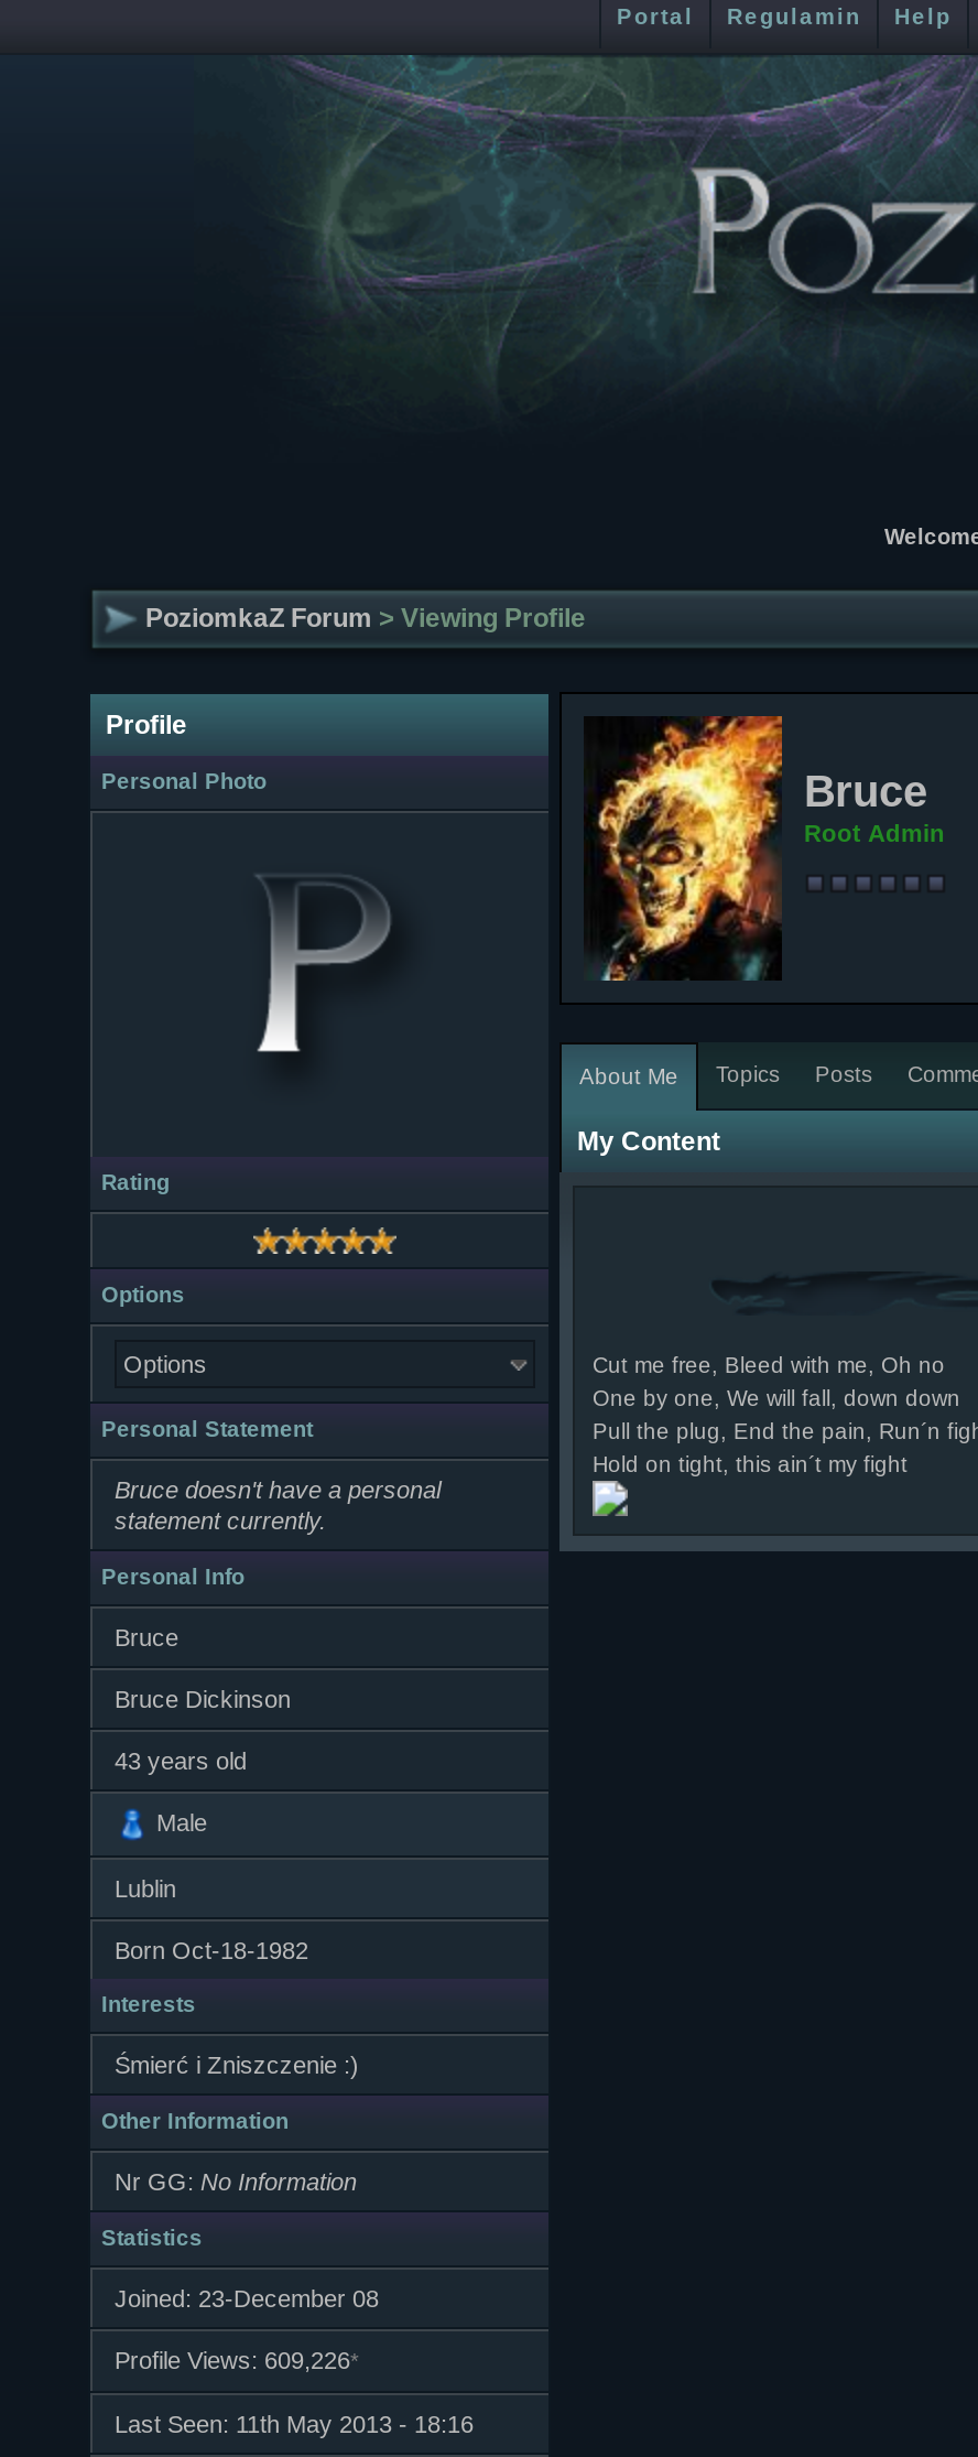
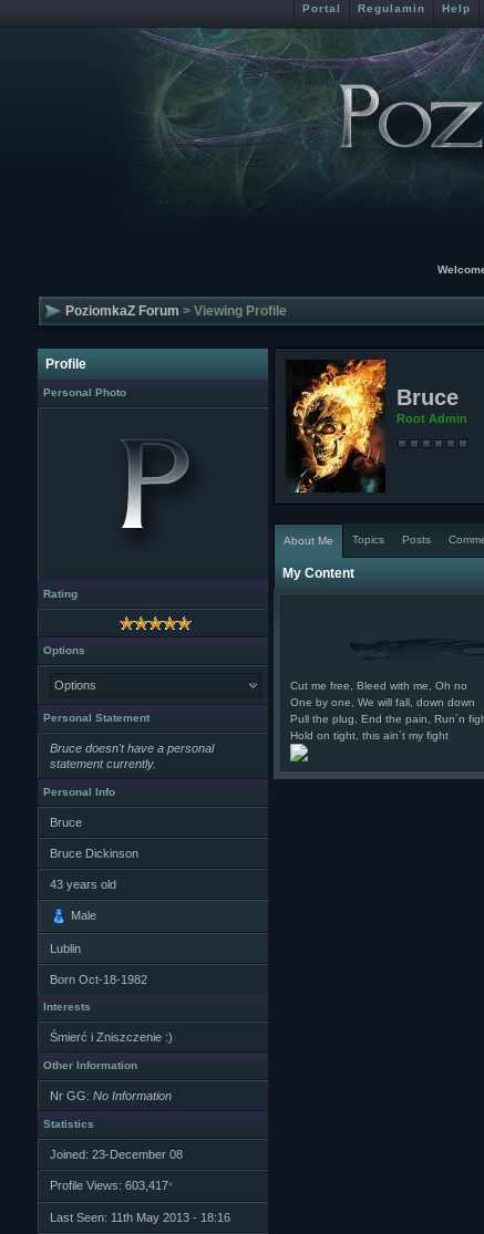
- Profile Views: 609,226*
+ Profile Views: 603,417*
